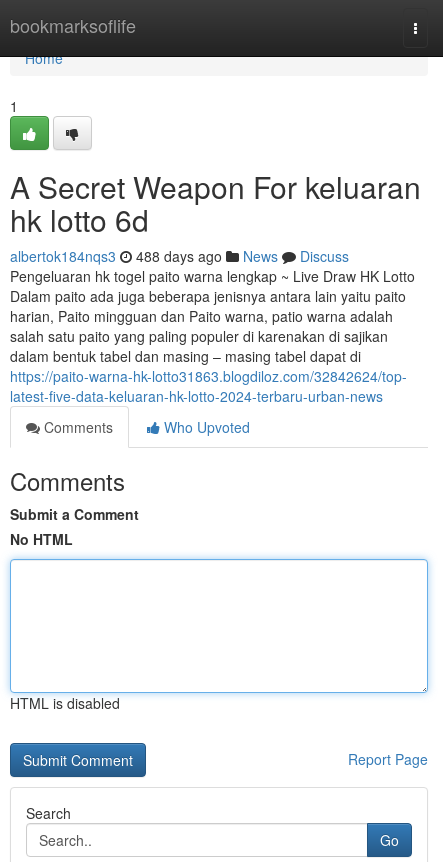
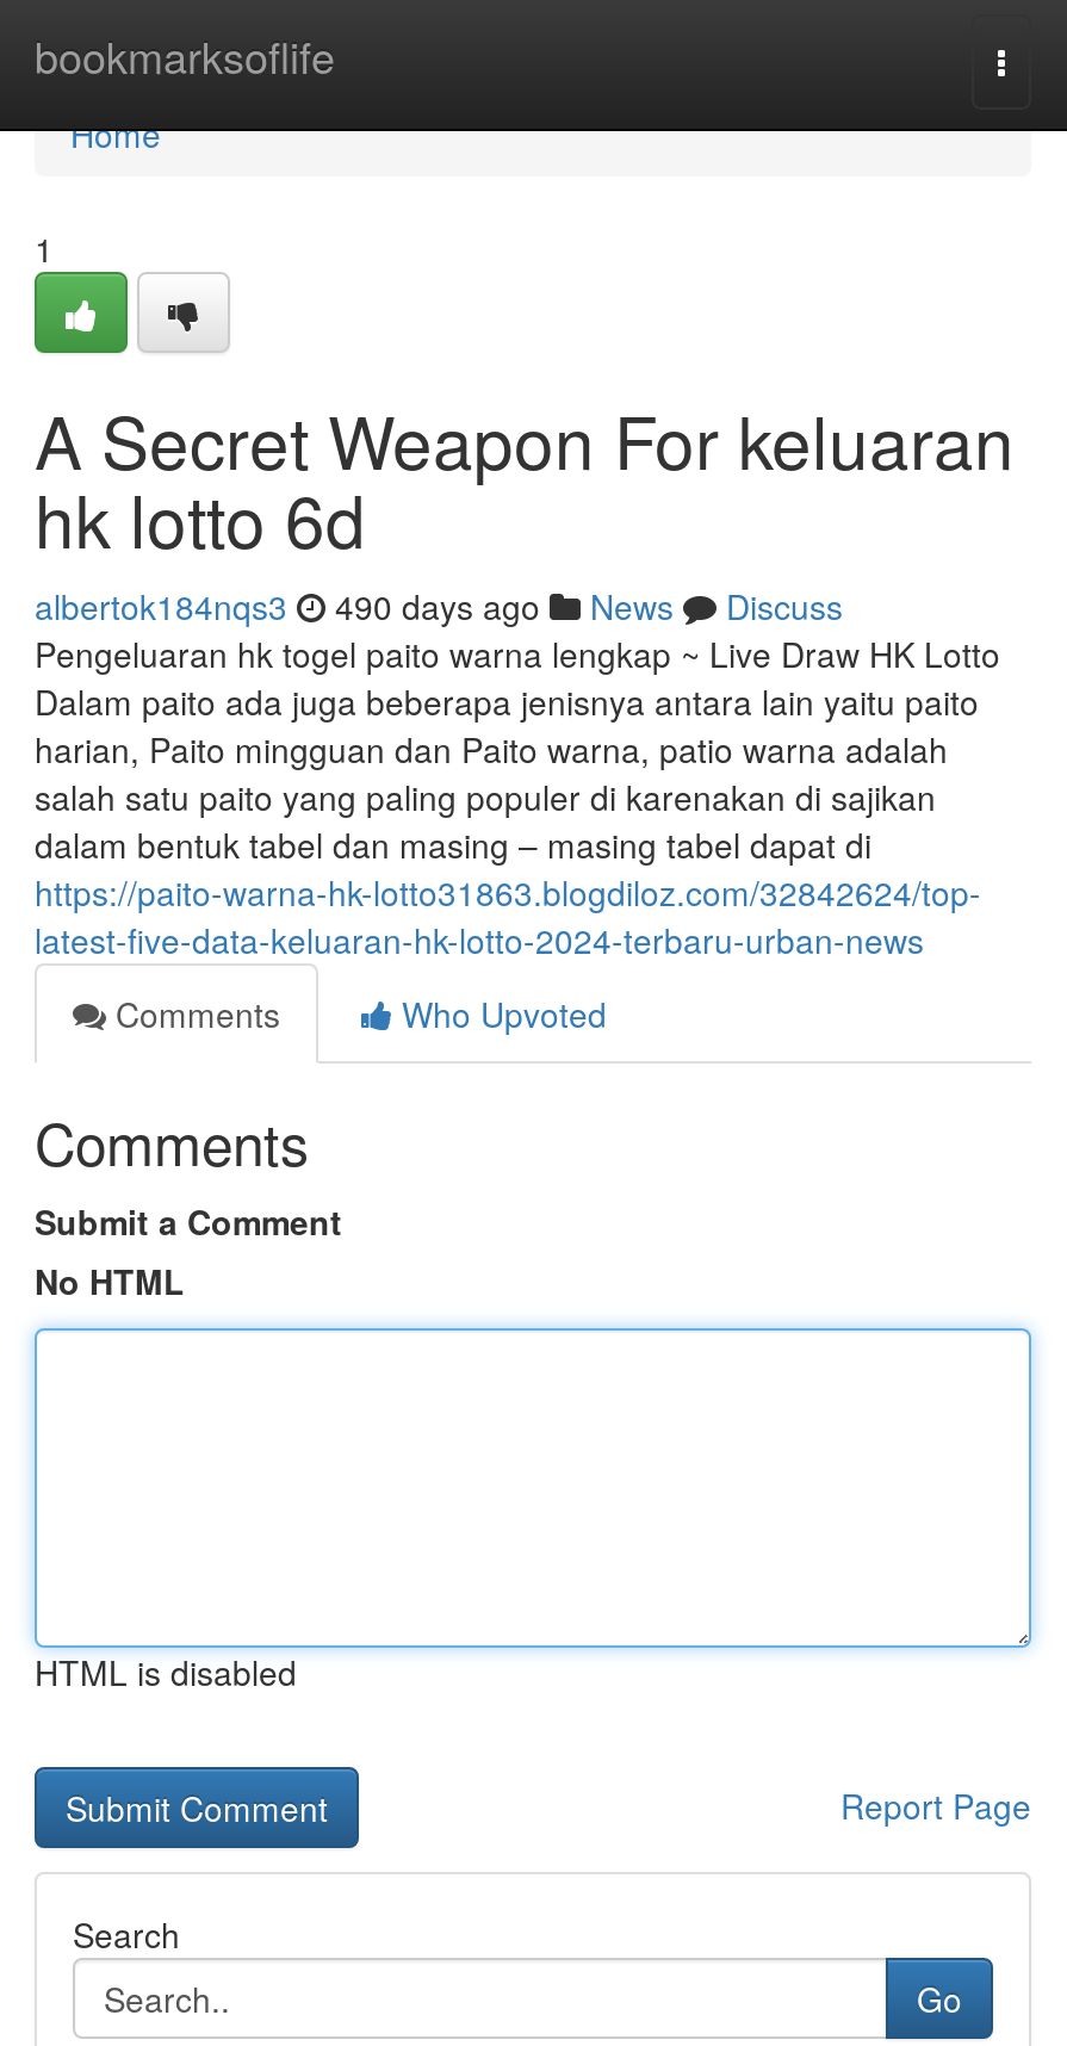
- albertok184nqs3 488 days ago News Discuss
+ albertok184nqs3 490 days ago News Discuss
